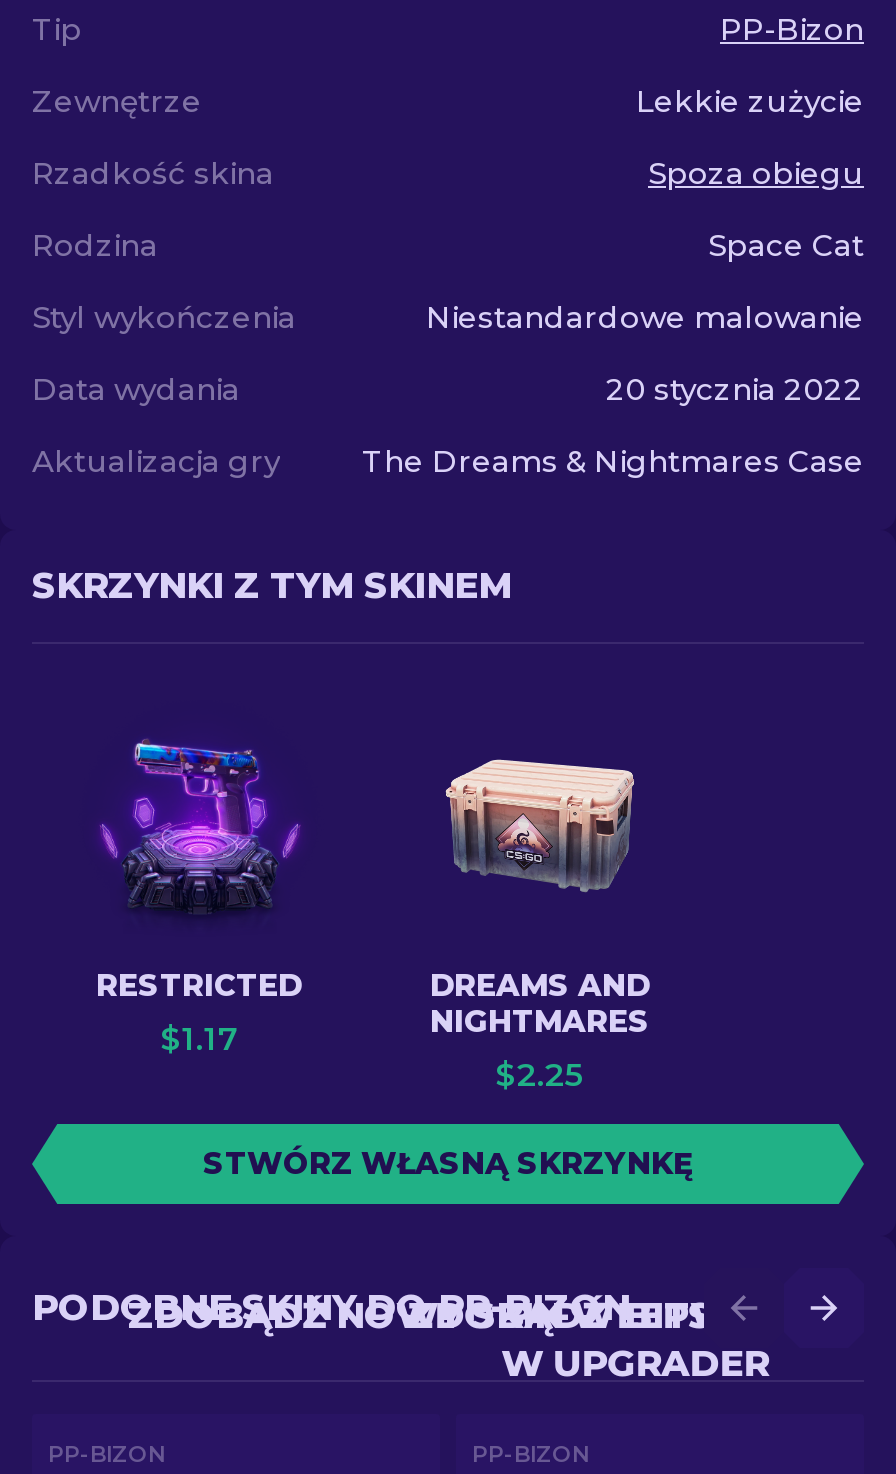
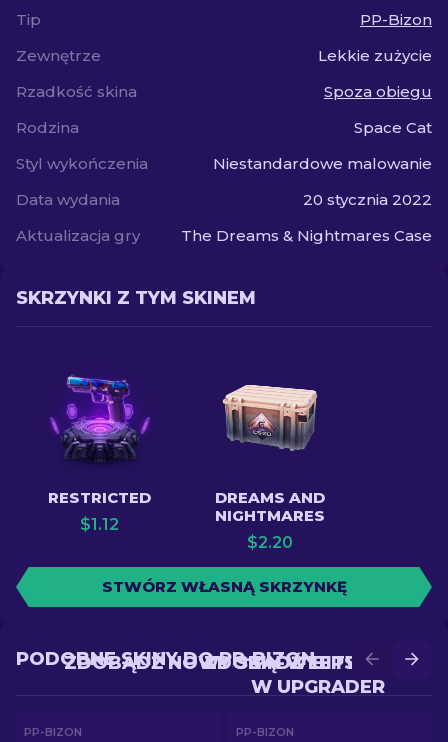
- $1.17
+ $1.12

- $2.25
+ $2.20
